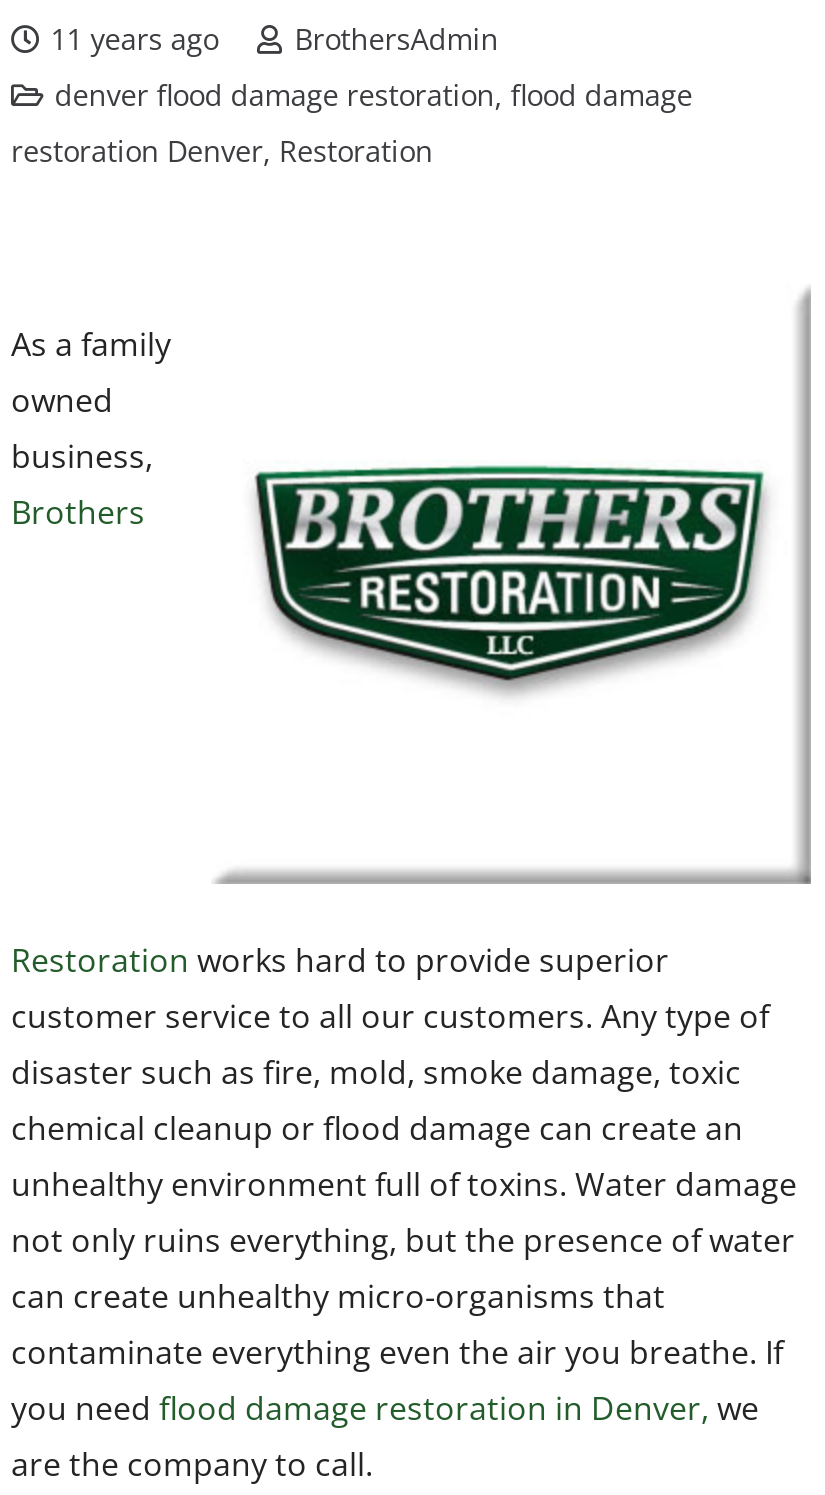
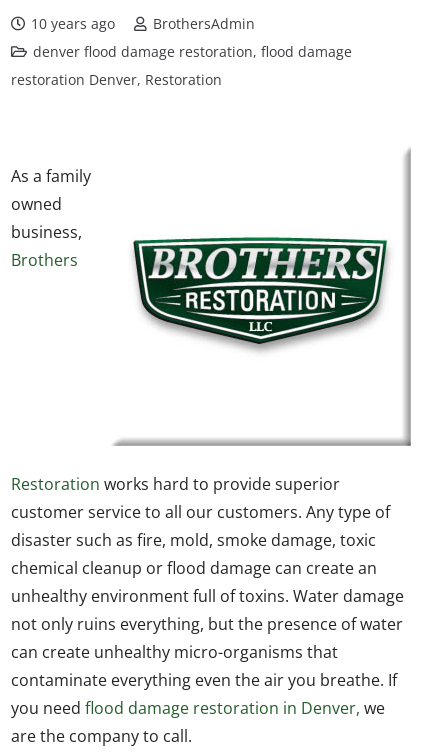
- 11 years ago BrothersAdmin
+ 10 years ago BrothersAdmin
